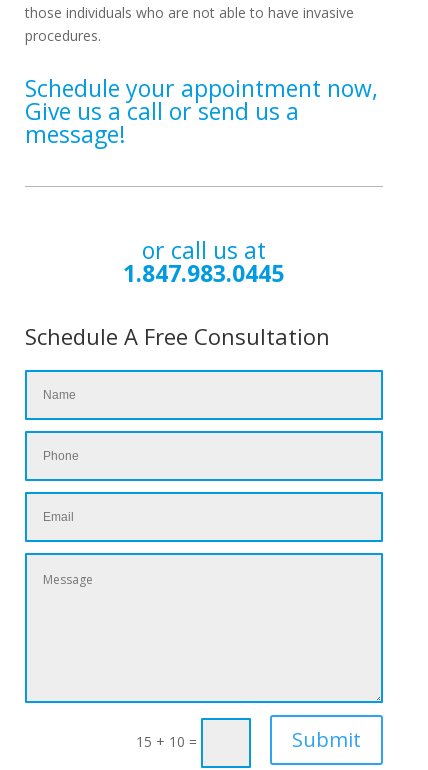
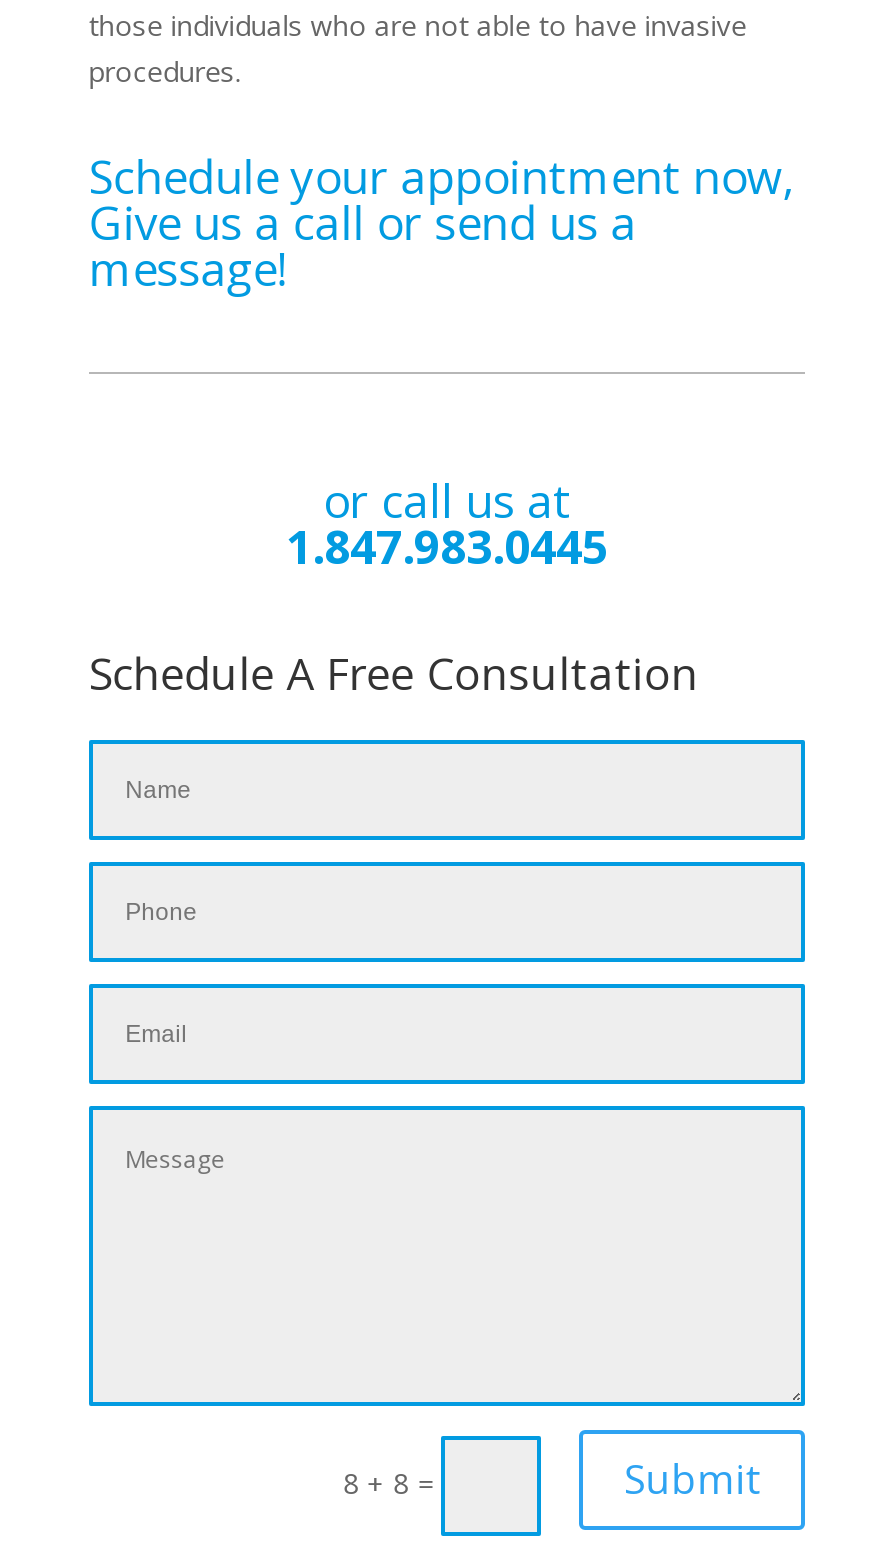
- 15 + 10 =
+ 8 + 8 =
